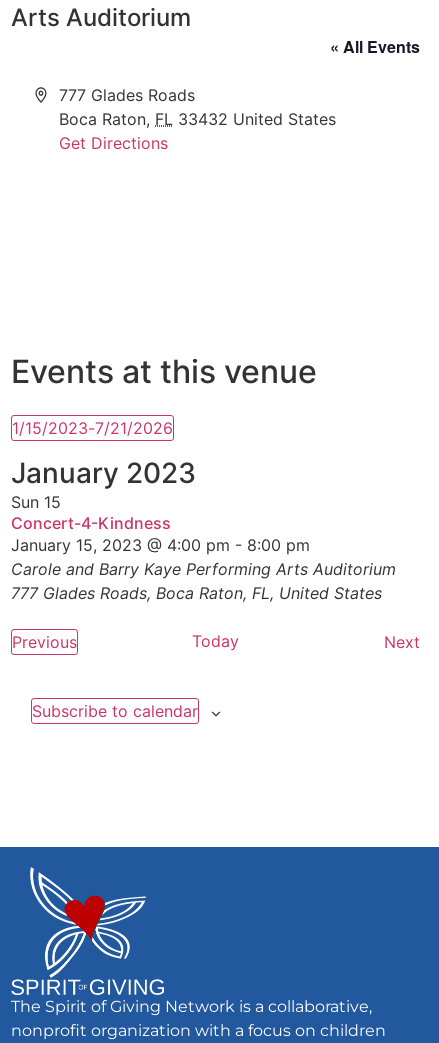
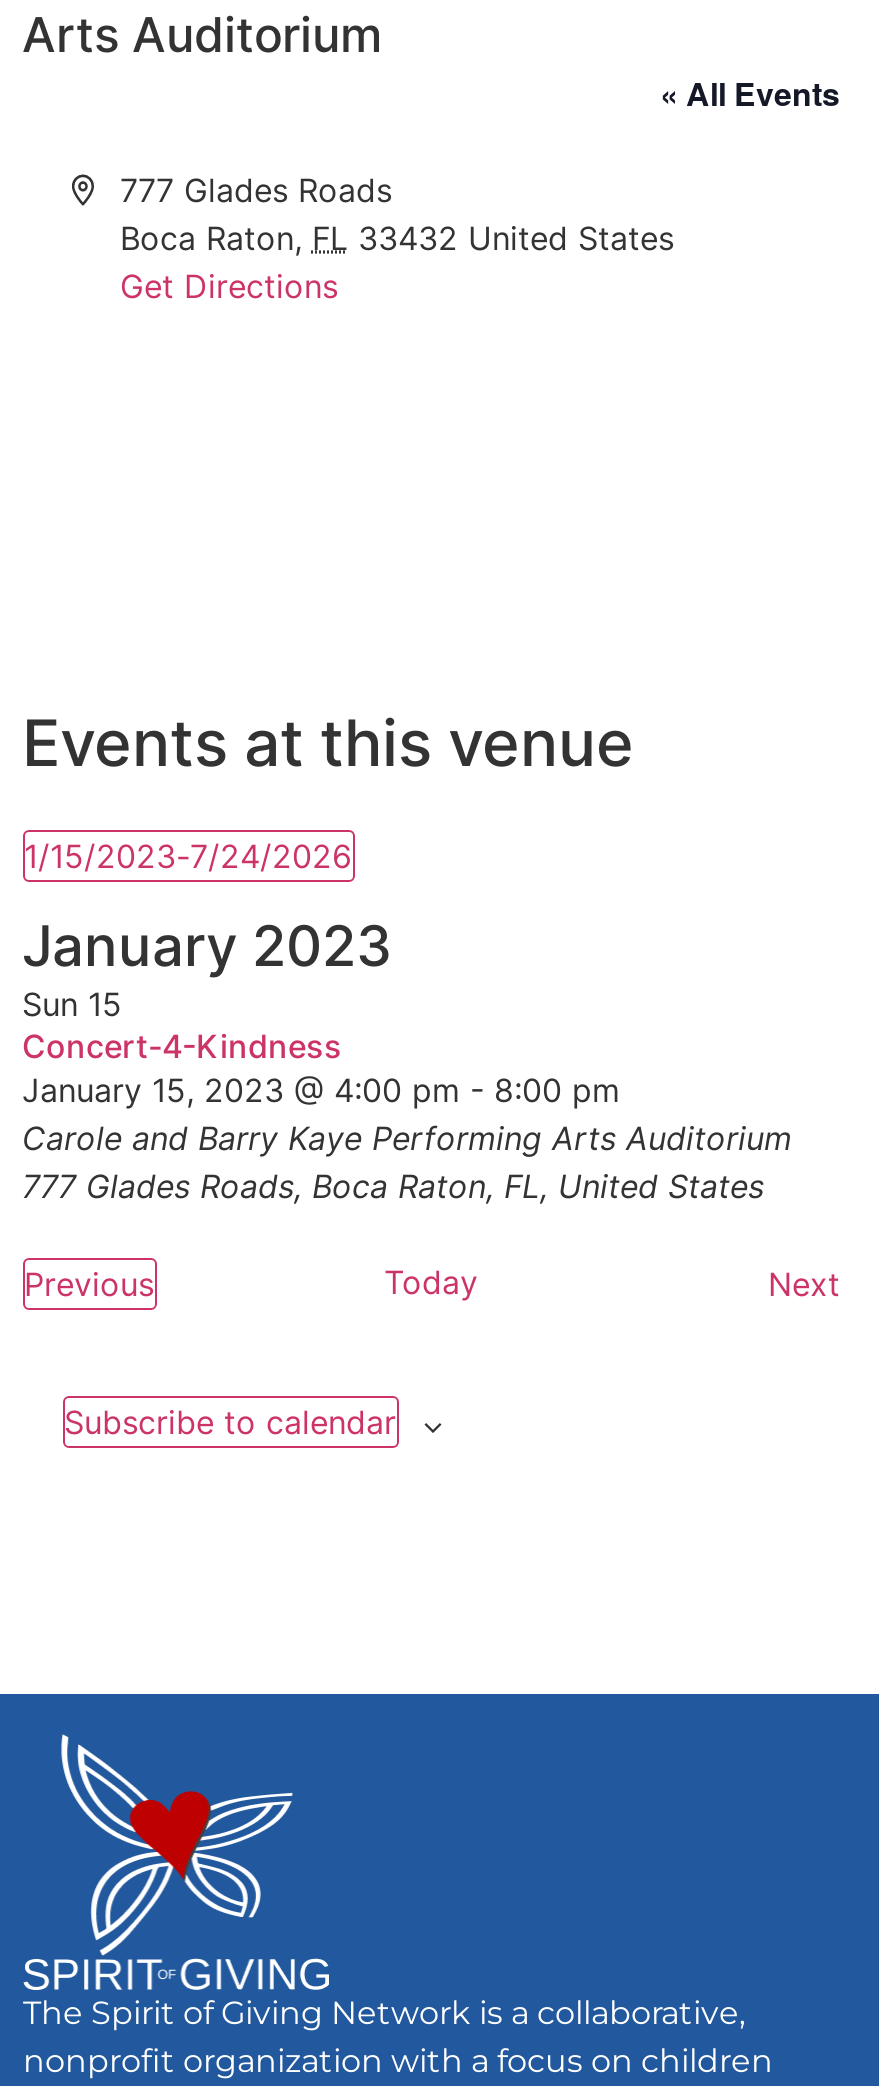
- 1/15/2023-7/21/2026
+ 1/15/2023-7/24/2026
